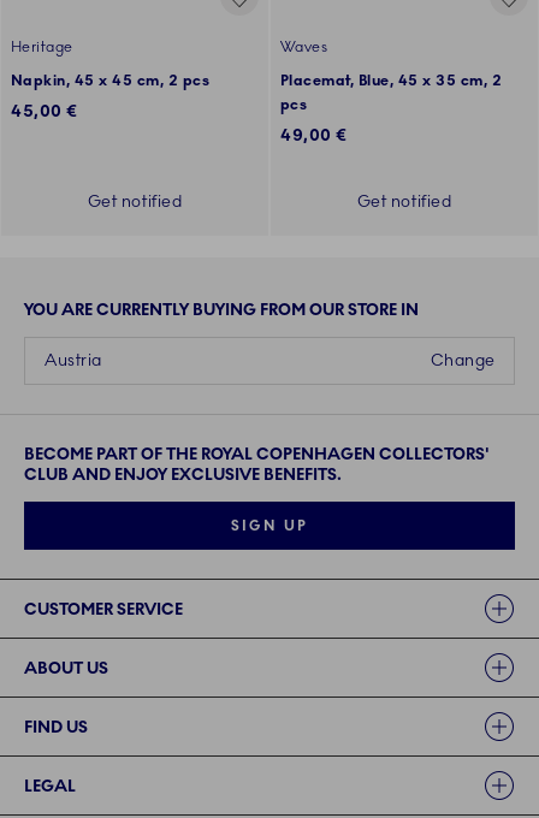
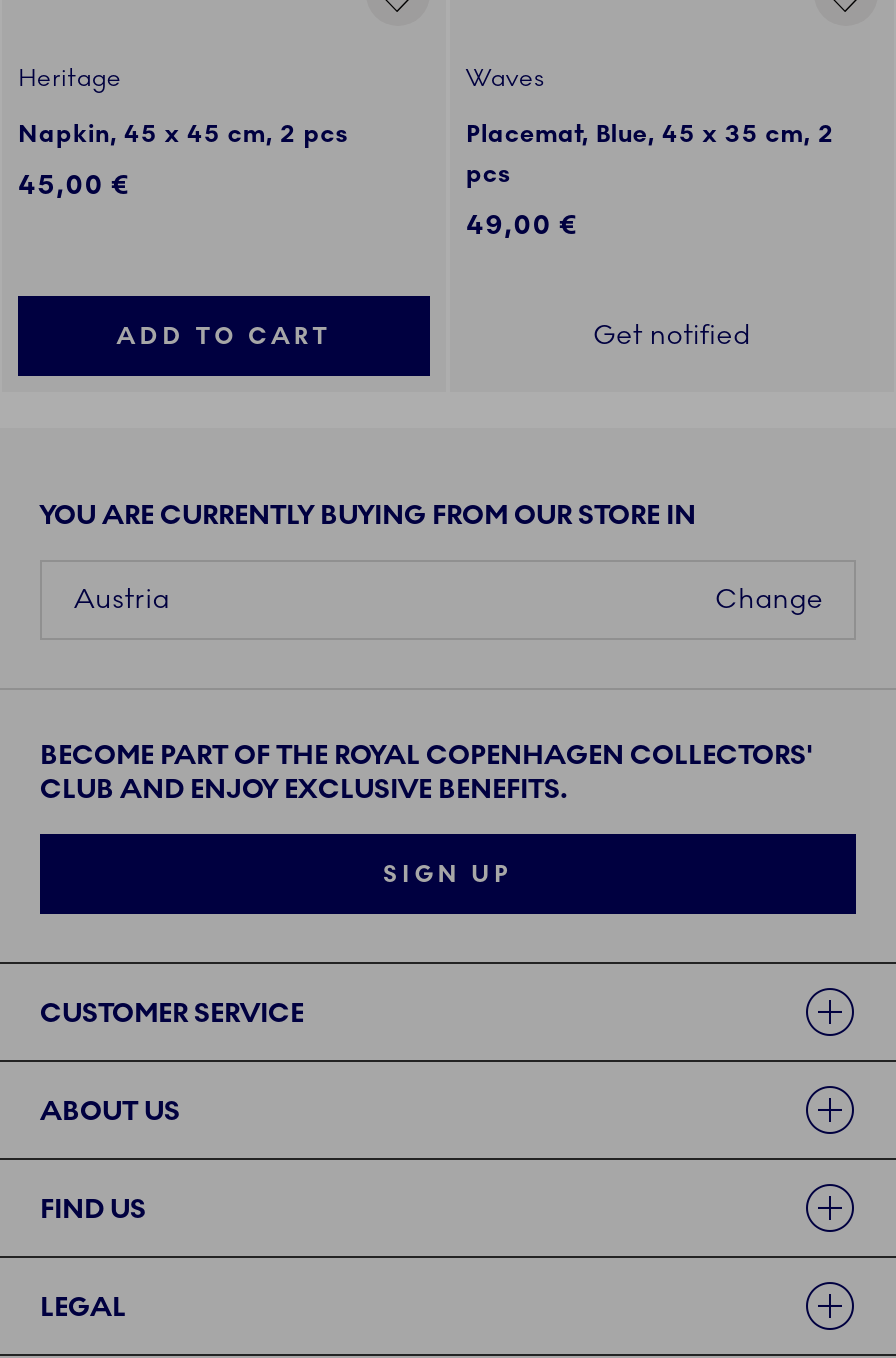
- Get notified
+ ADD TO CART
